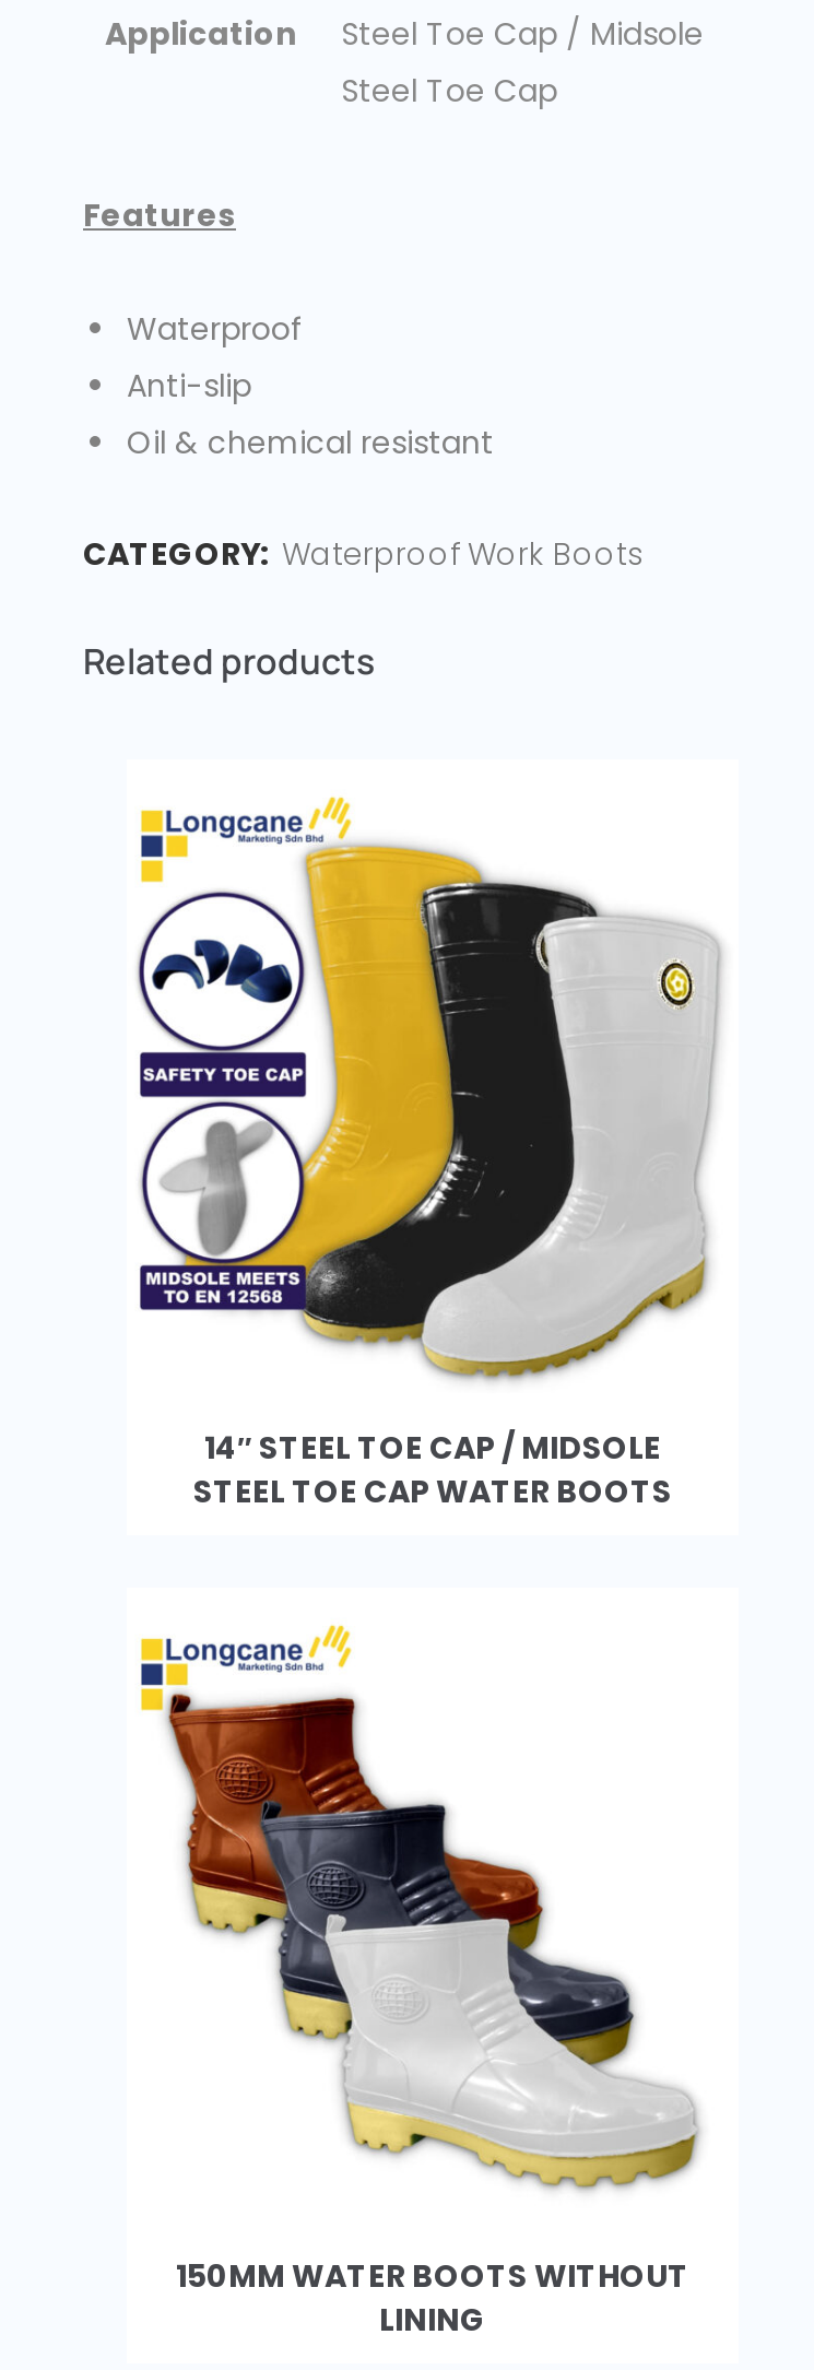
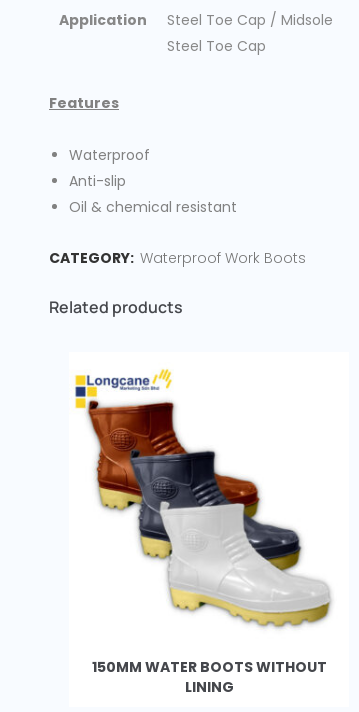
- [image]
- 14″ STEEL TOE CAP / MIDSOLE
- STEEL TOE CAP WATER BOOTS
